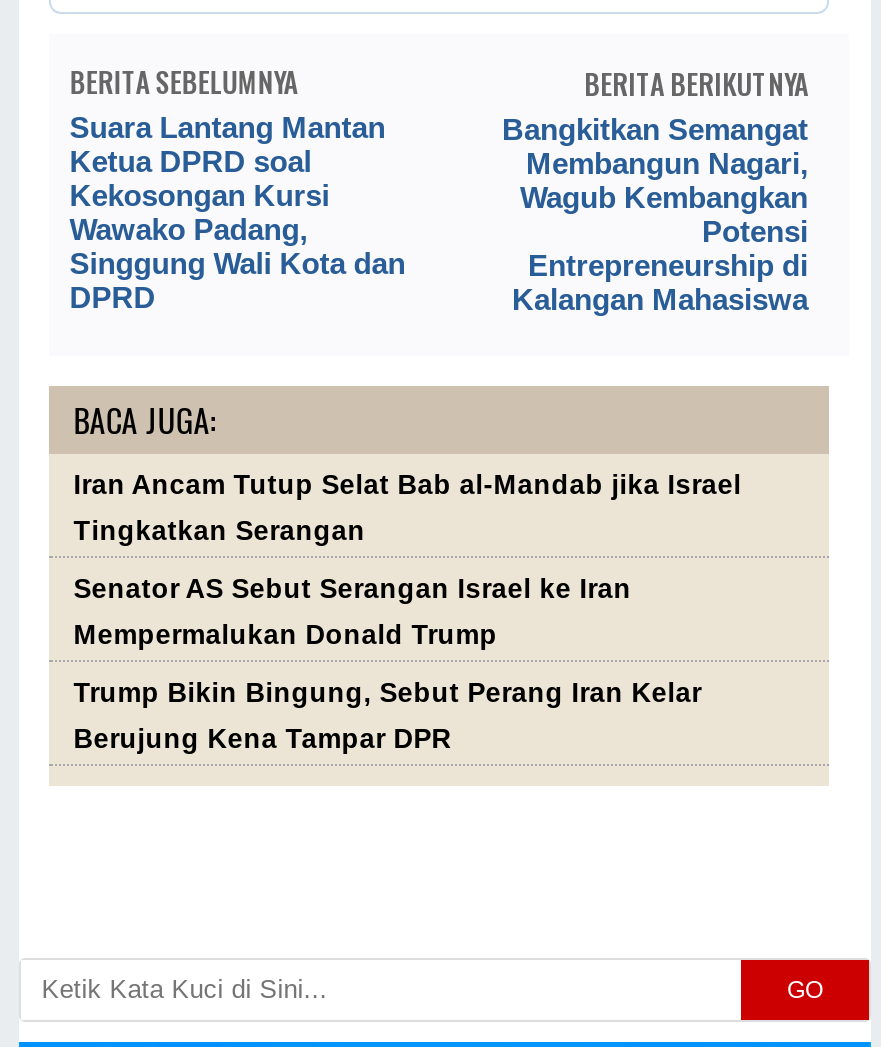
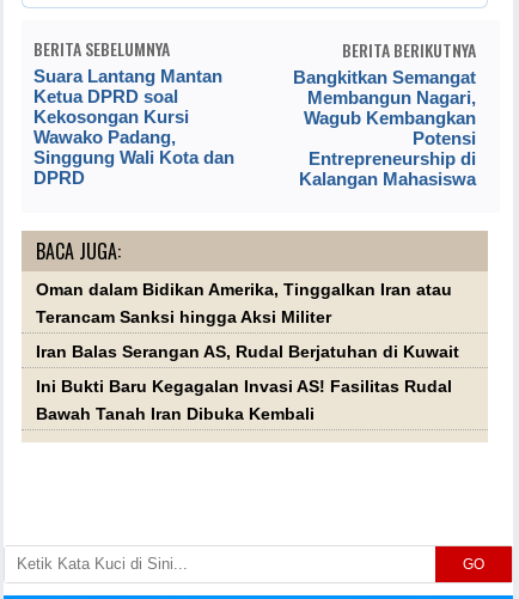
- Iran Ancam Tutup Selat Bab al-Mandab jika Israel
- Tingkatkan Serangan
- Senator AS Sebut Serangan Israel ke Iran
- Mempermalukan Donald Trump
- Trump Bikin Bingung, Sebut Perang Iran Kelar
- Berujung Kena Tampar DPR
+ Oman dalam Bidikan Amerika, Tinggalkan Iran atau
+ Terancam Sanksi hingga Aksi Militer
+ Iran Balas Serangan AS, Rudal Berjatuhan di Kuwait
+ Ini Bukti Baru Kegagalan Invasi AS! Fasilitas Rudal
+ Bawah Tanah Iran Dibuka Kembali
